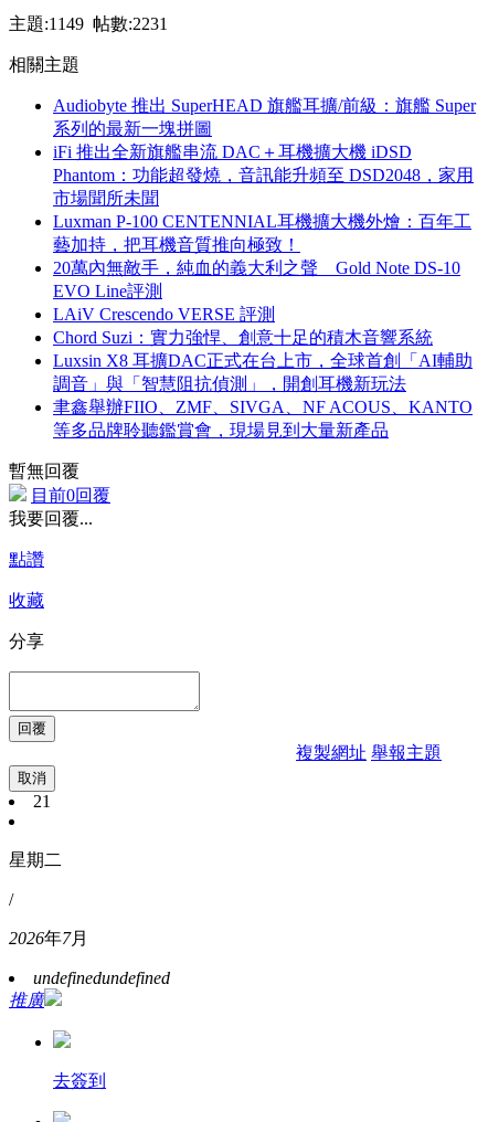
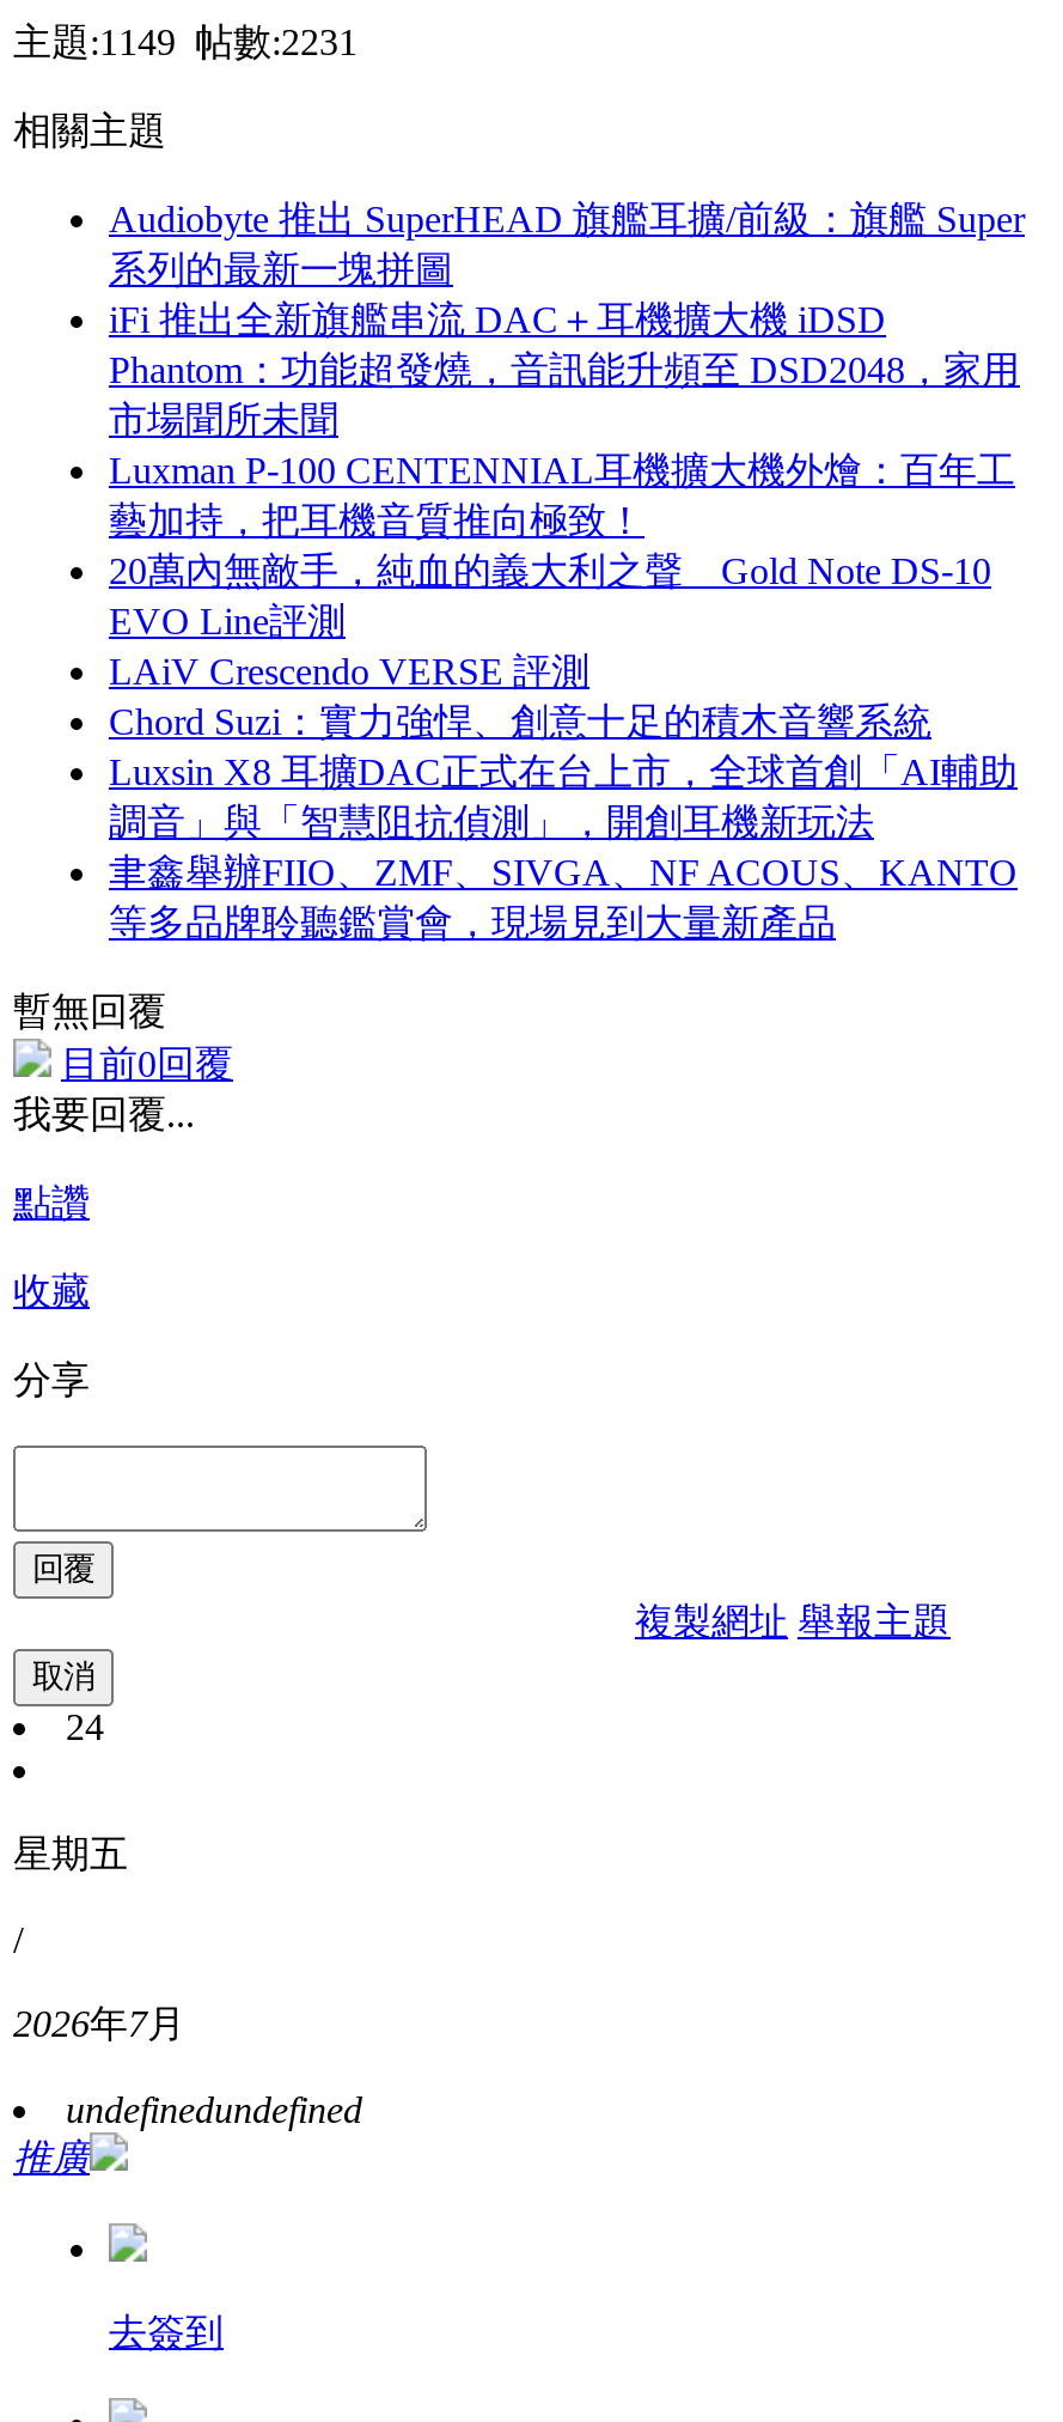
- 21
+ 24

- 星期二
+ 星期五
